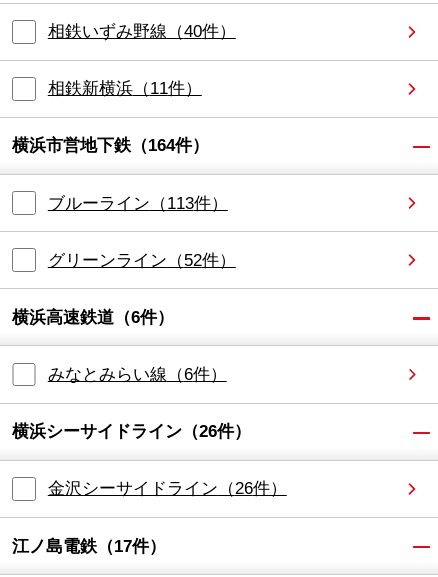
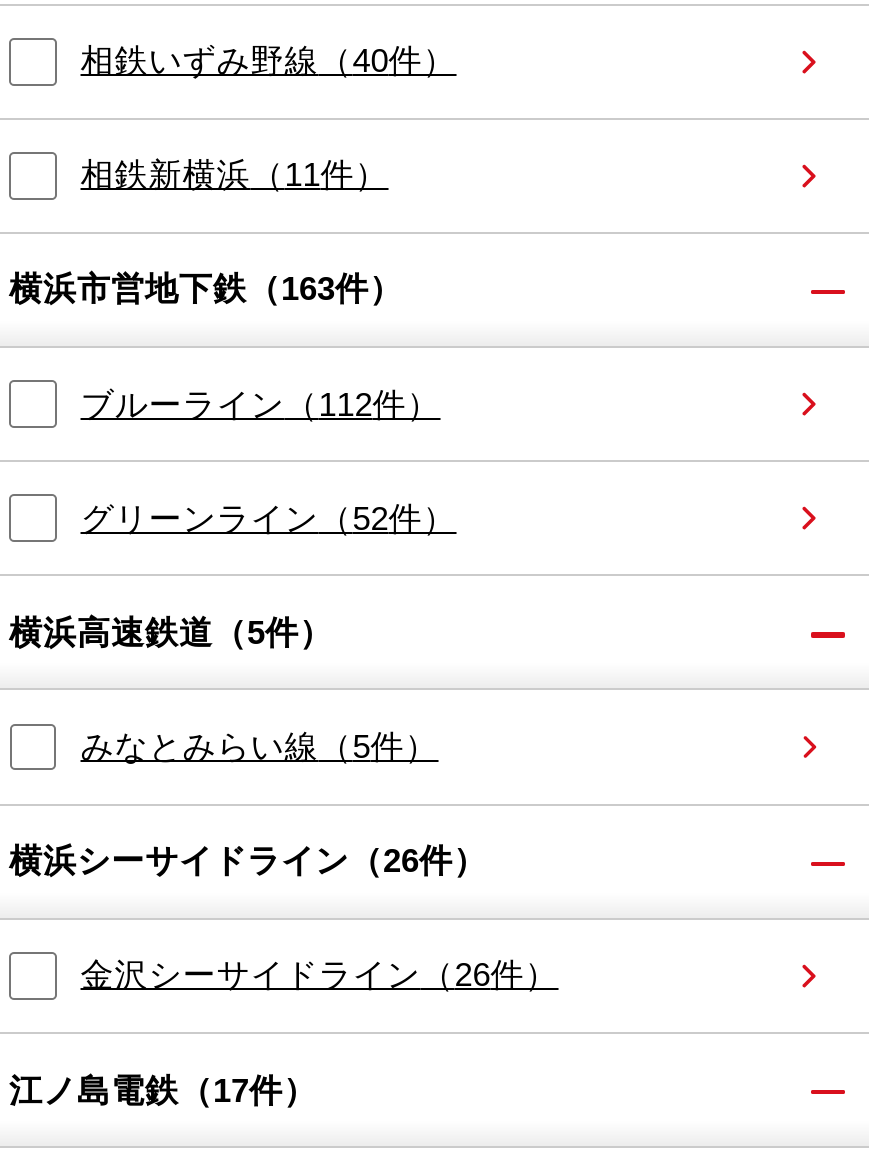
- 横浜市営地下鉄（164件）
+ 横浜市営地下鉄（163件）

- ブルーライン（113件）
+ ブルーライン（112件）

- 横浜高速鉄道（6件）
+ 横浜高速鉄道（5件）

- みなとみらい線（6件）
+ みなとみらい線（5件）
